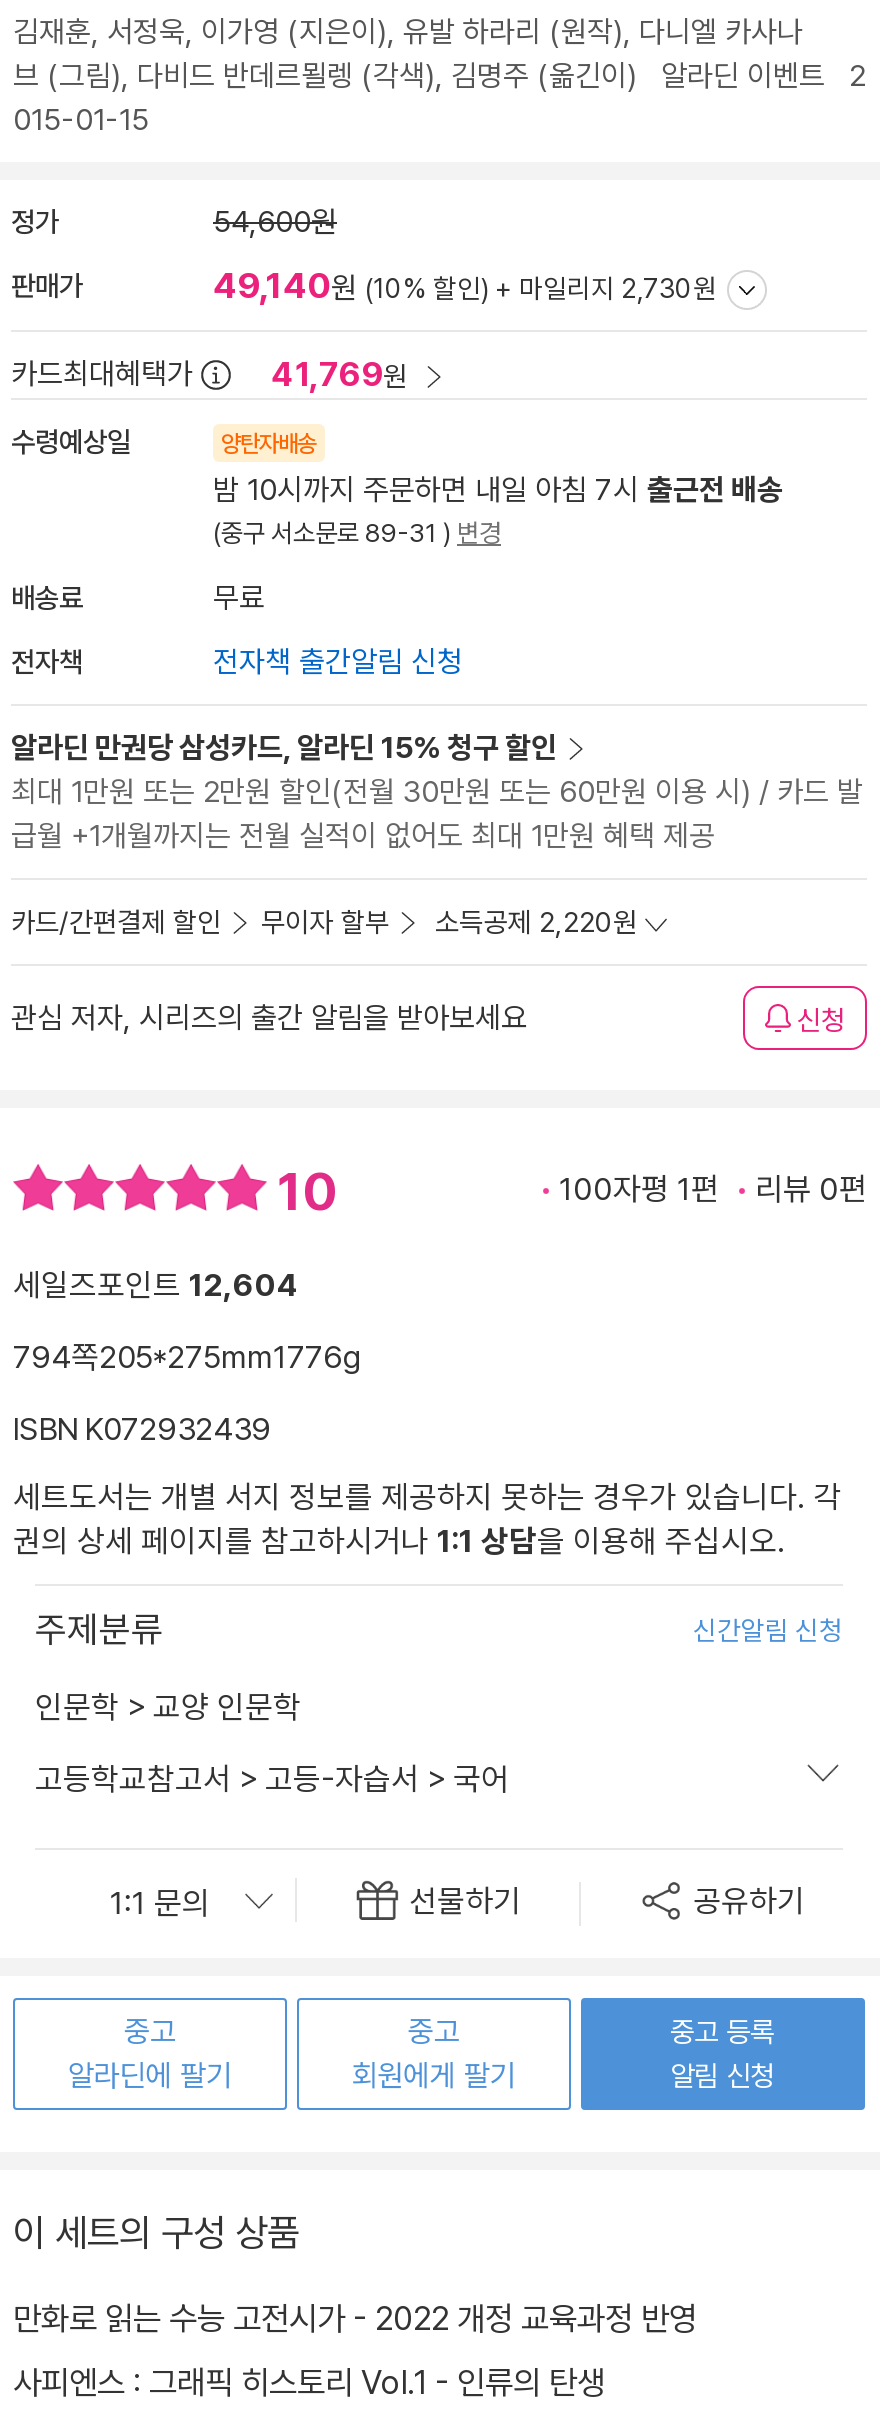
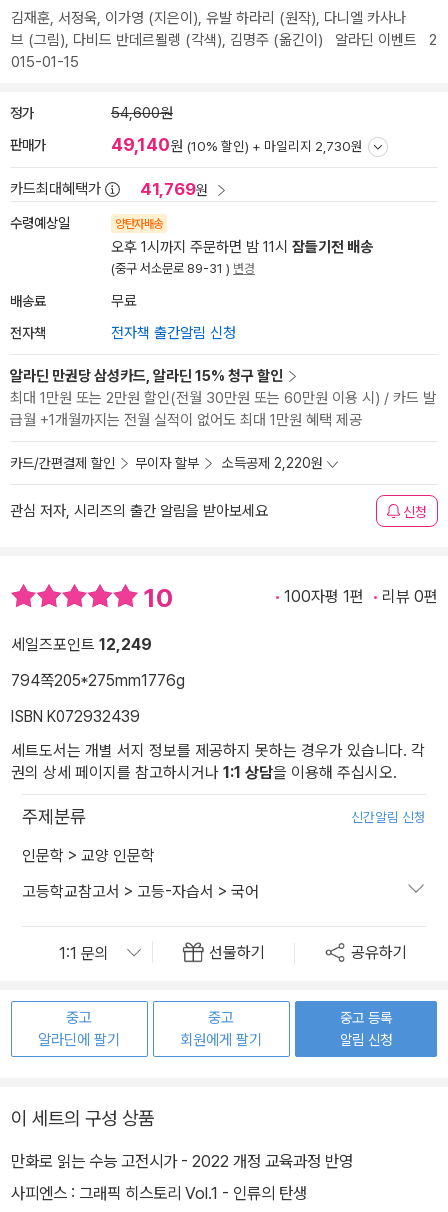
- 밤 10시까지 주문하면 내일 아침 7시 출근전 배송
+ 오후 1시까지 주문하면 밤 11시 잠들기전 배송

- 세일즈포인트 12,604
+ 세일즈포인트 12,249
